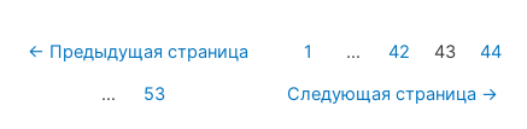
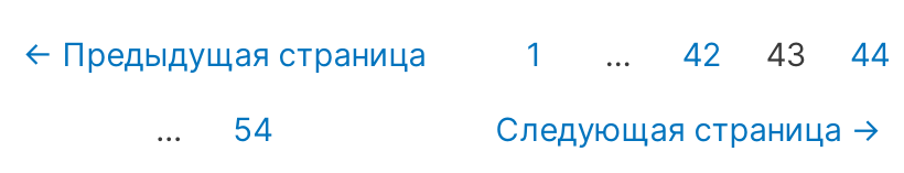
- 53
+ 54
